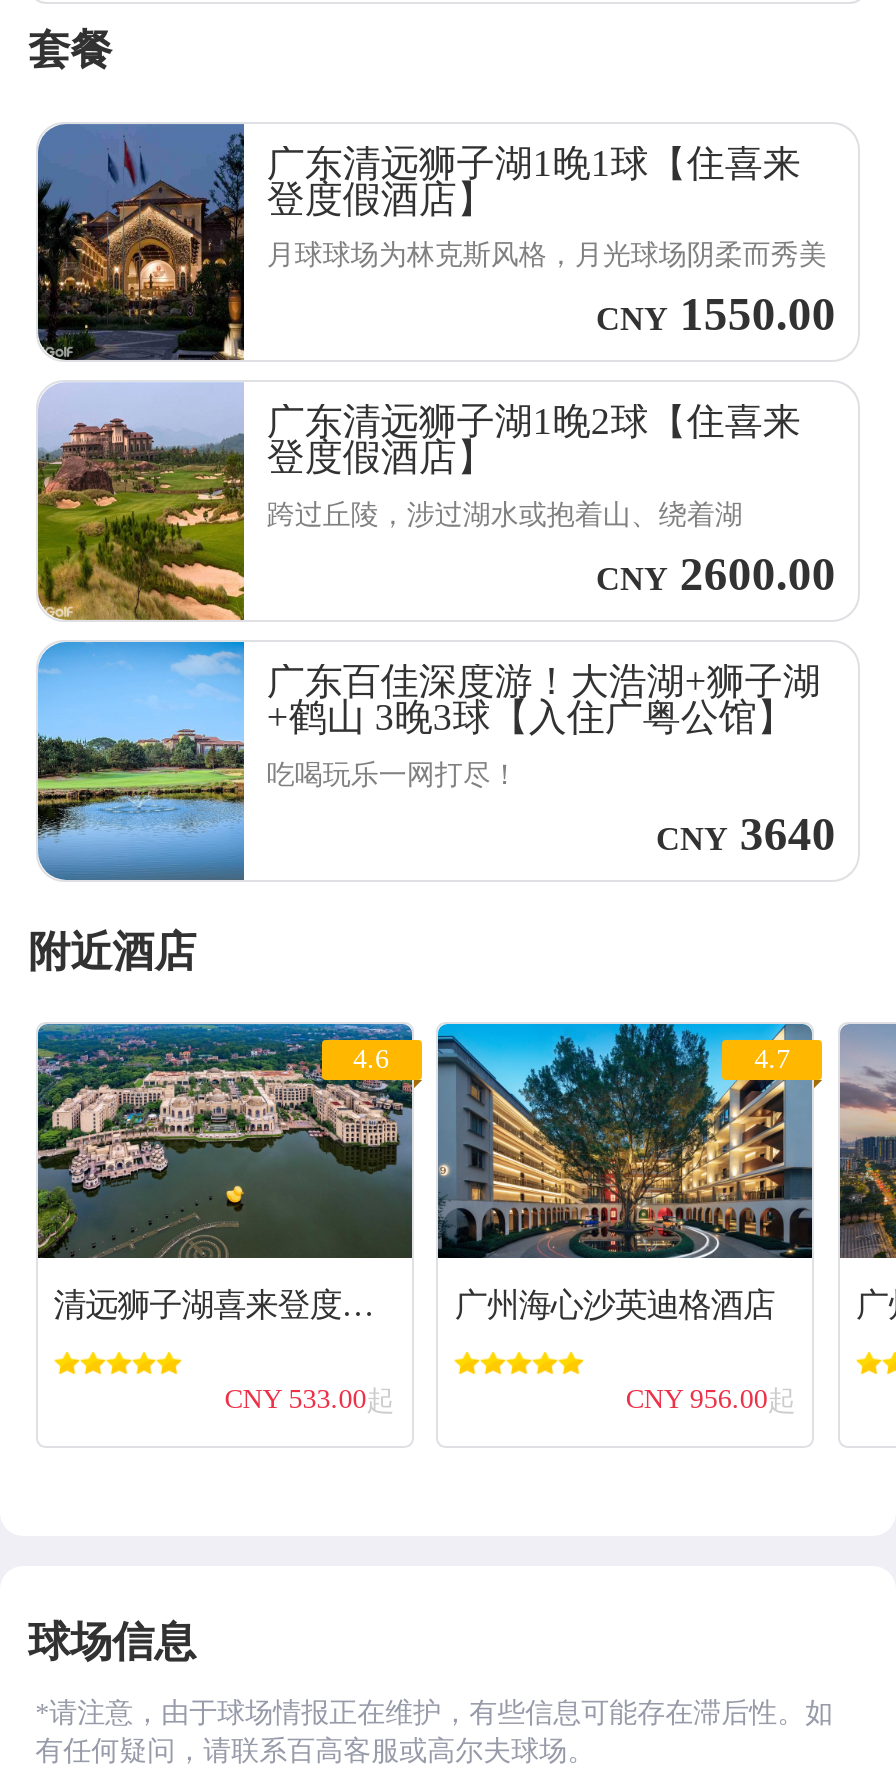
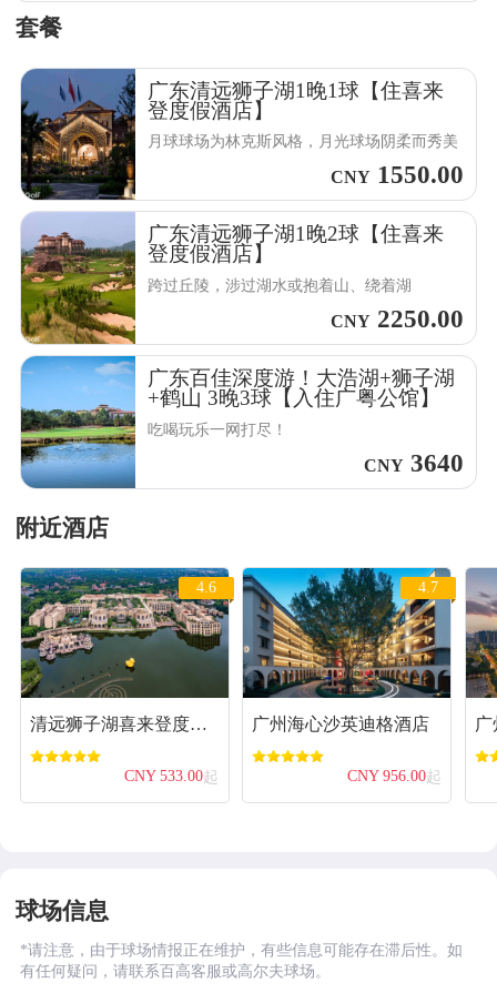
- CNY 2600.00
+ CNY 2250.00
